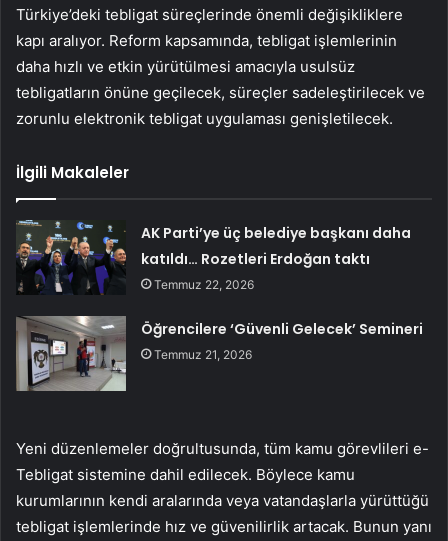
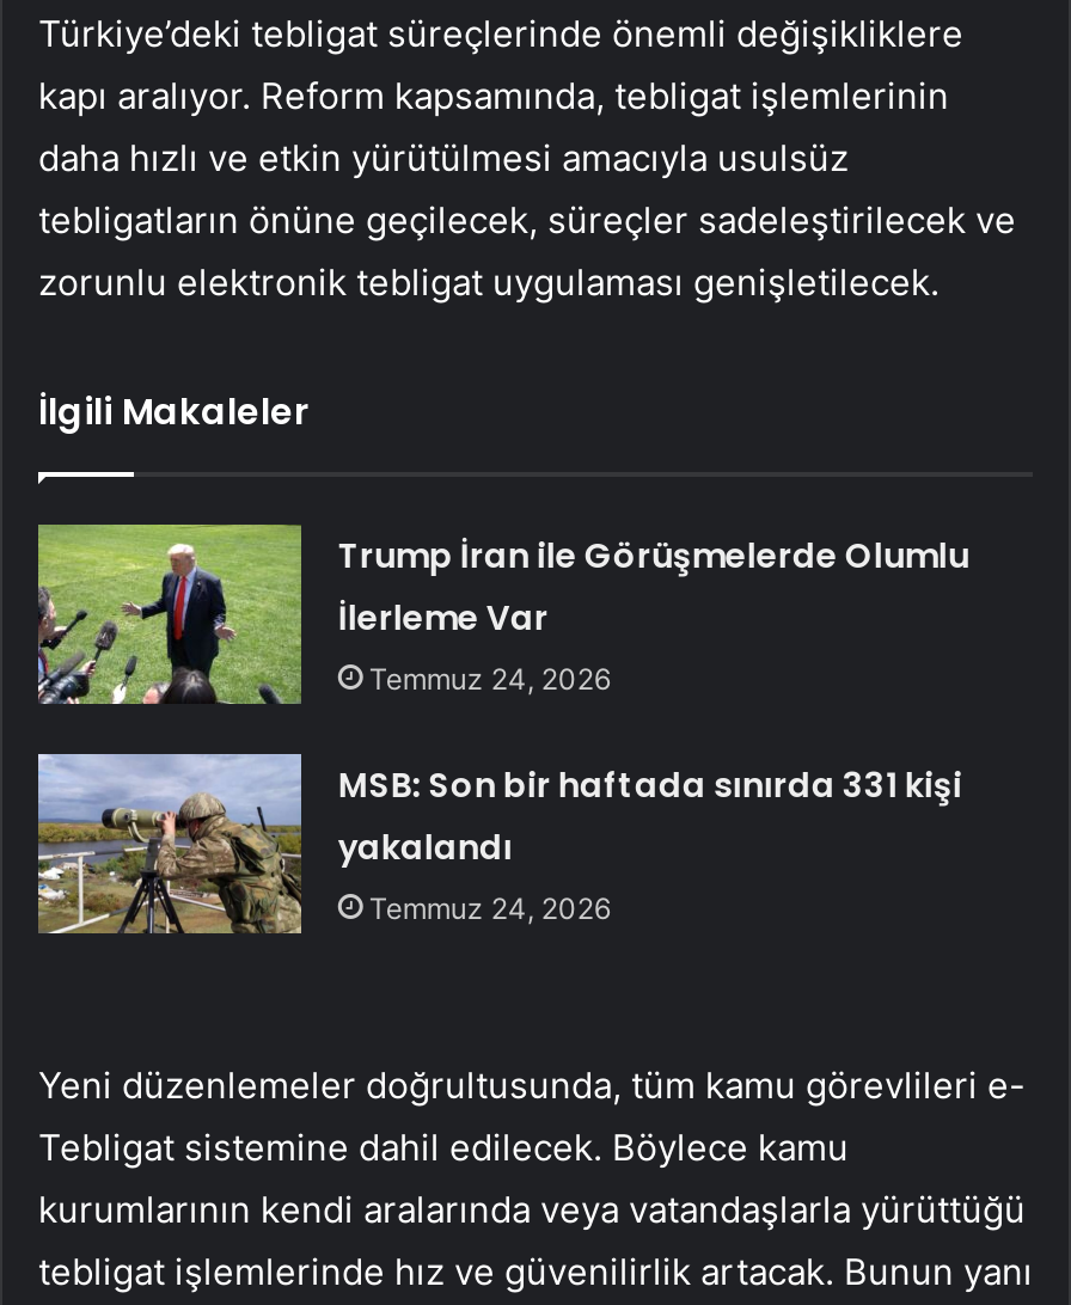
- [image]
- AK Parti’ye üç belediye başkanı daha
- katıldı… Rozetleri Erdoğan taktı
- Temmuz 22, 2026
+ [image]
+ Trump İran ile Görüşmelerde Olumlu
+ İlerleme Var
+ Temmuz 24, 2026

- [image]
- Öğrencilere ‘Güvenli Gelecek’ Semineri
- Temmuz 21, 2026
+ [image]
+ MSB: Son bir haftada sınırda 331 kişi
+ yakalandı
+ Temmuz 24, 2026
